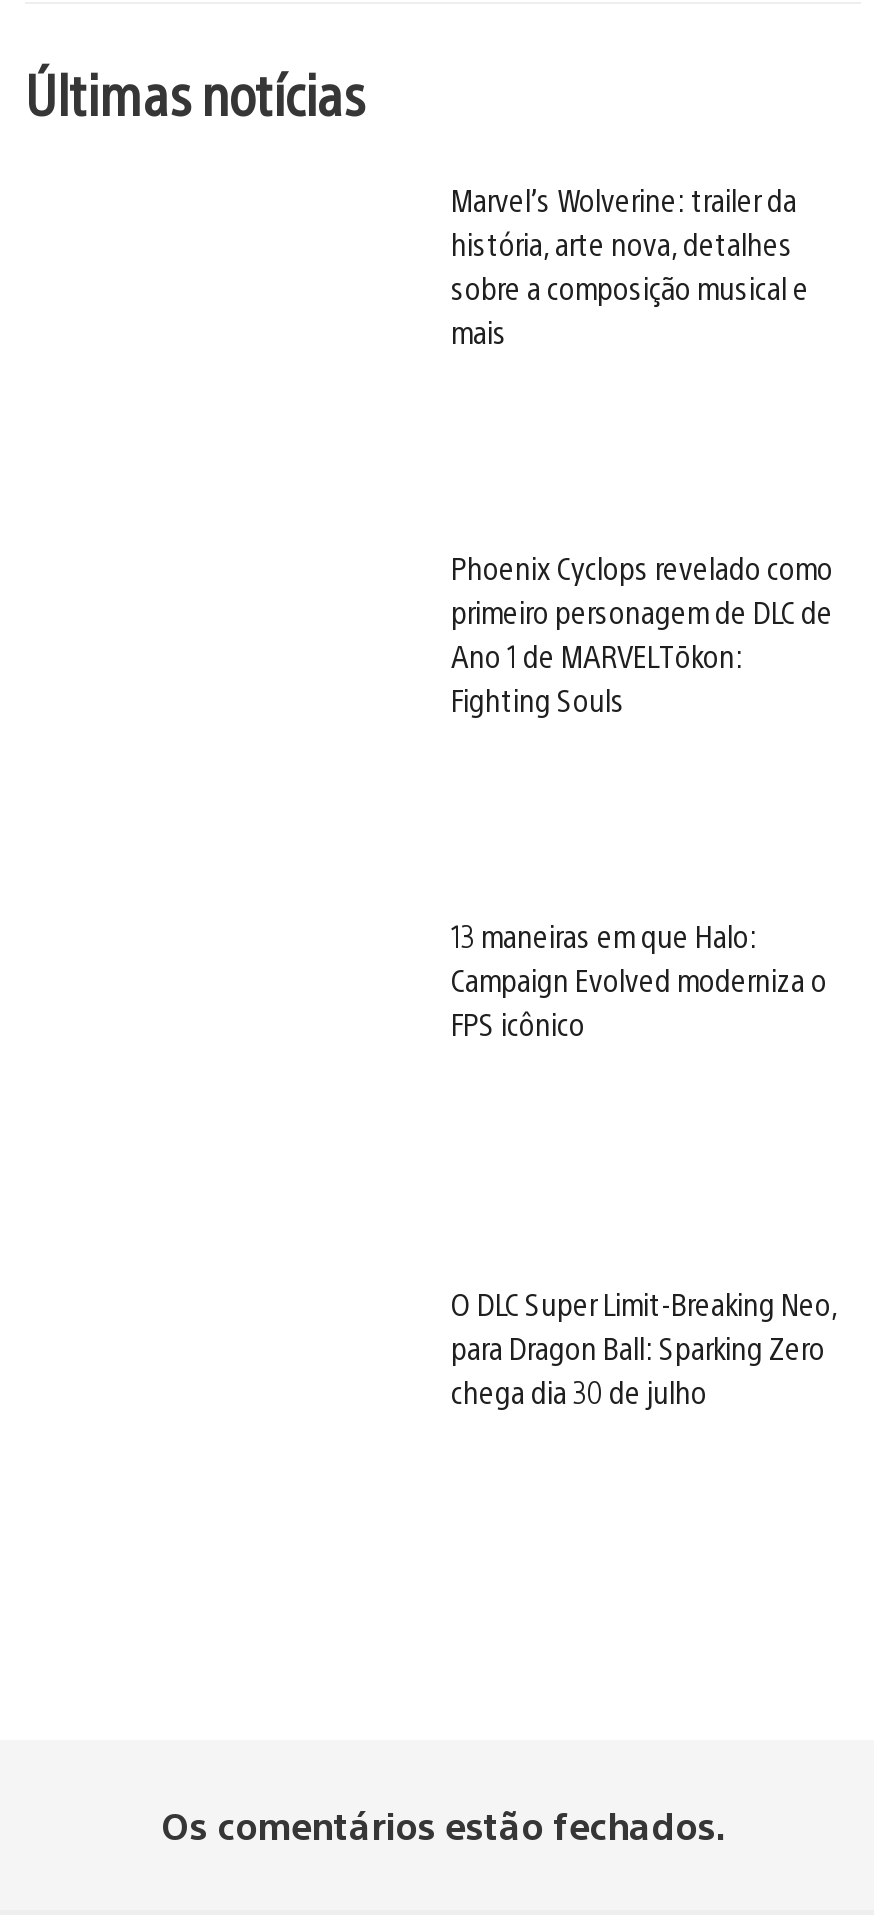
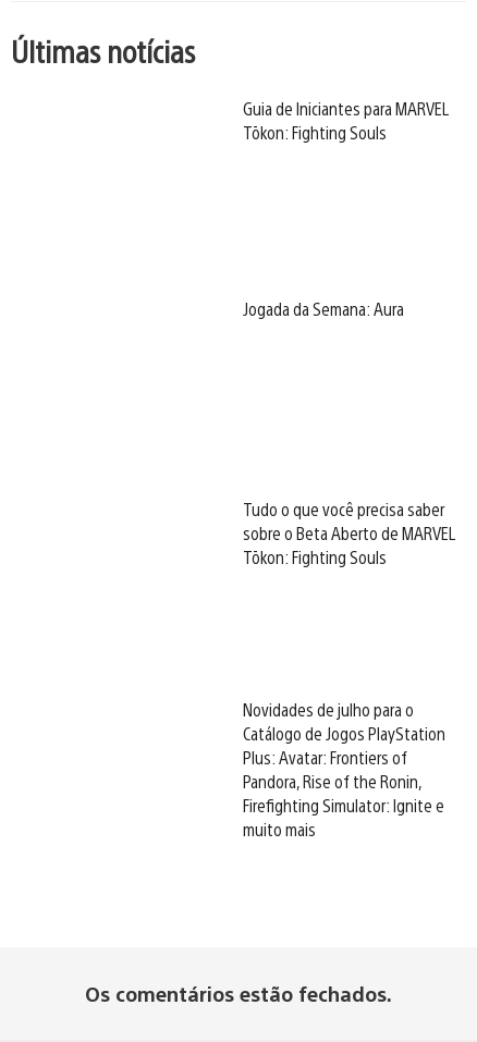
- Marvel’s Wolverine: trailer da
- história, arte nova, detalhes
- sobre a composição musical e
- mais
+ Guia de Iniciantes para MARVEL
+ Tōkon: Fighting Souls

- Phoenix Cyclops revelado como
- primeiro personagem de DLC de
- Ano 1 de MARVEL Tōkon:
- Fighting Souls
+ Jogada da Semana: Aura

- 13 maneiras em que Halo:
- Campaign Evolved moderniza o
- FPS icônico
+ Tudo o que você precisa saber
+ sobre o Beta Aberto de MARVEL
+ Tōkon: Fighting Souls

- O DLC Super Limit-Breaking Neo,
- para Dragon Ball: Sparking Zero
- chega dia 30 de julho
+ Novidades de julho para o
+ Catálogo de Jogos PlayStation
+ Plus: Avatar: Frontiers of
+ Pandora, Rise of the Ronin,
+ Firefighting Simulator: Ignite e
+ muito mais
